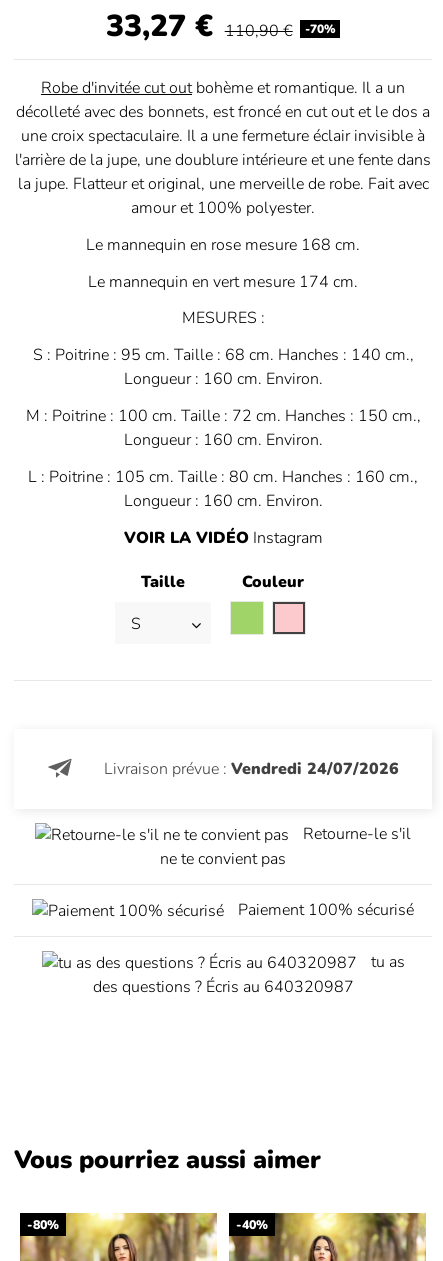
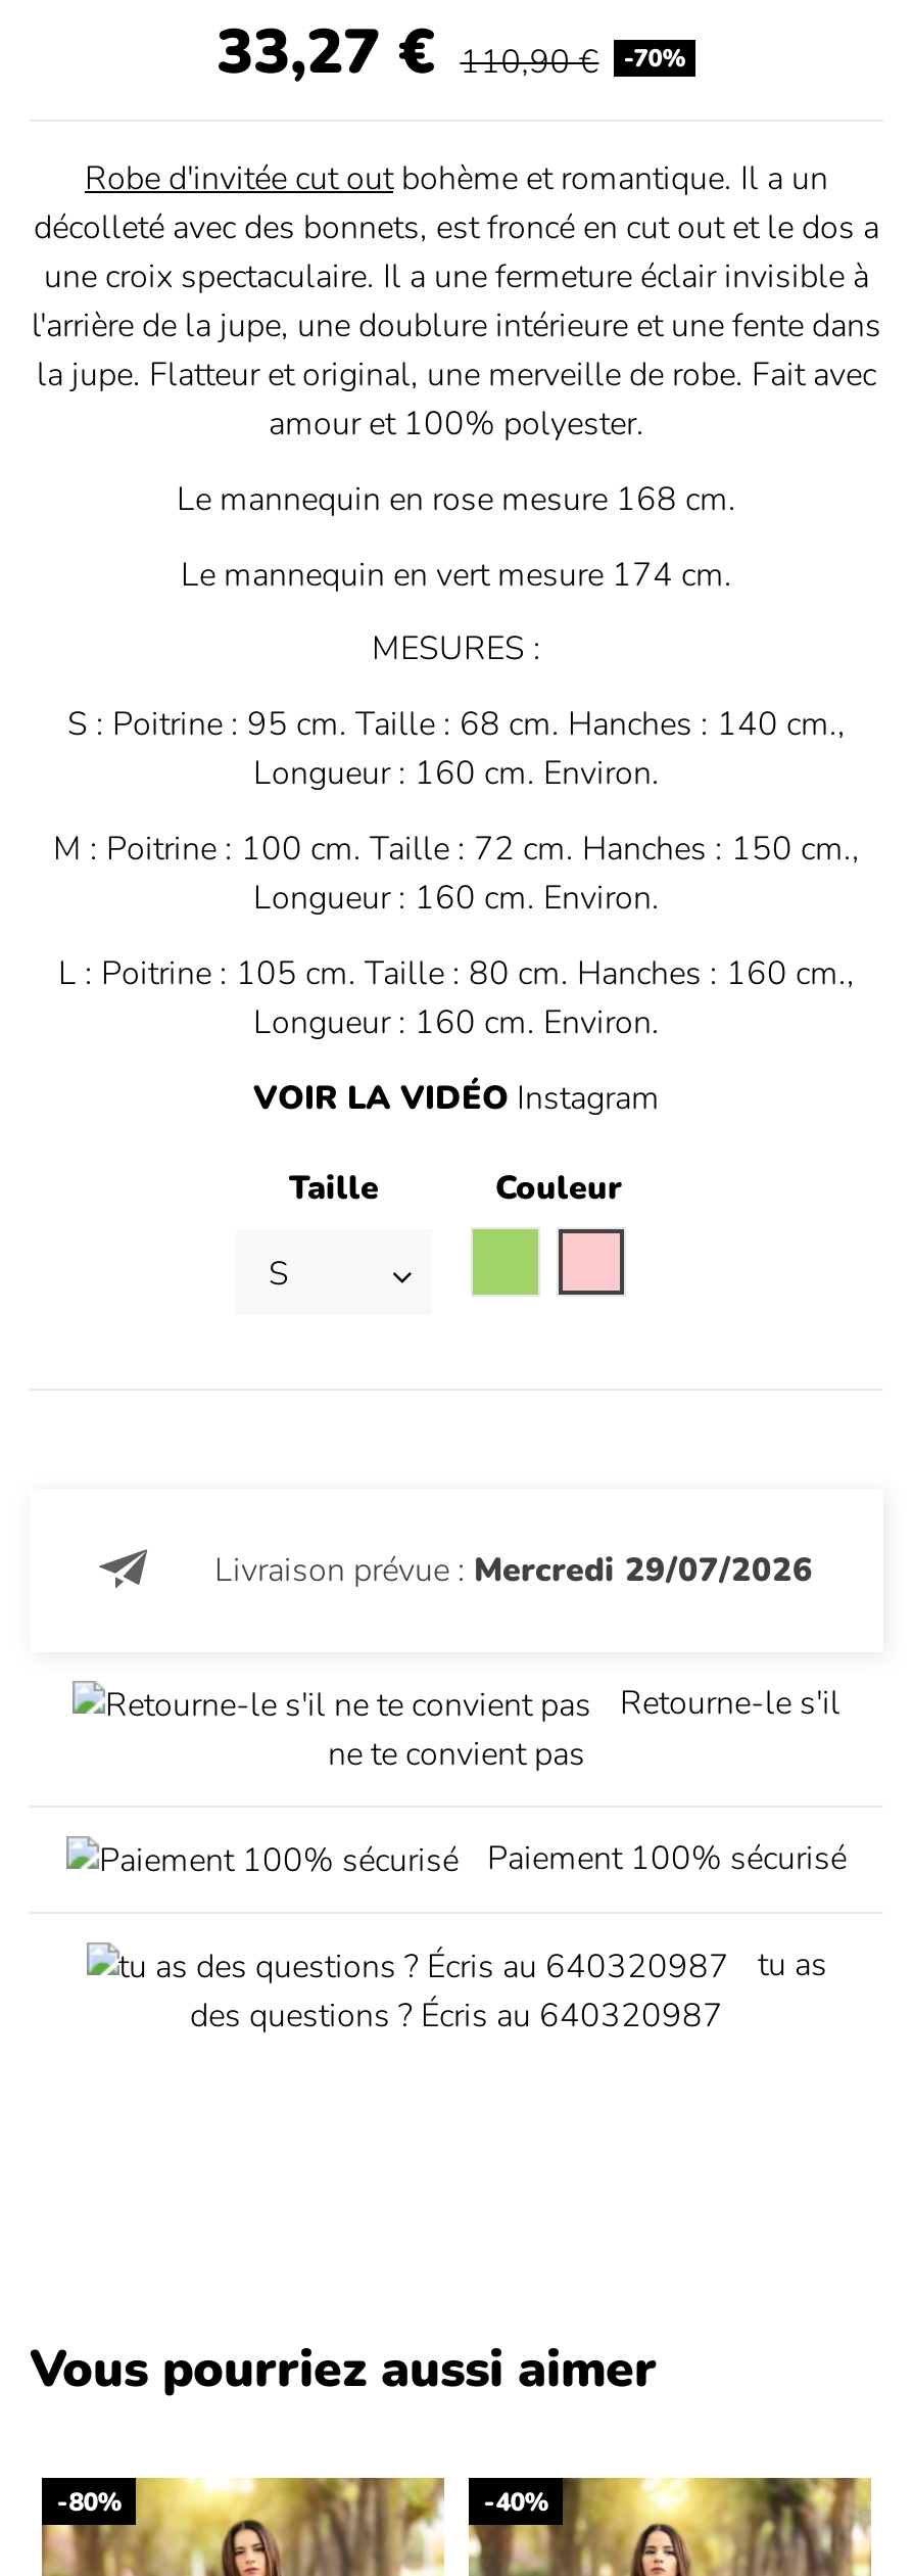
- Livraison prévue : Vendredi 24/07/2026
+ Livraison prévue : Mercredi 29/07/2026
